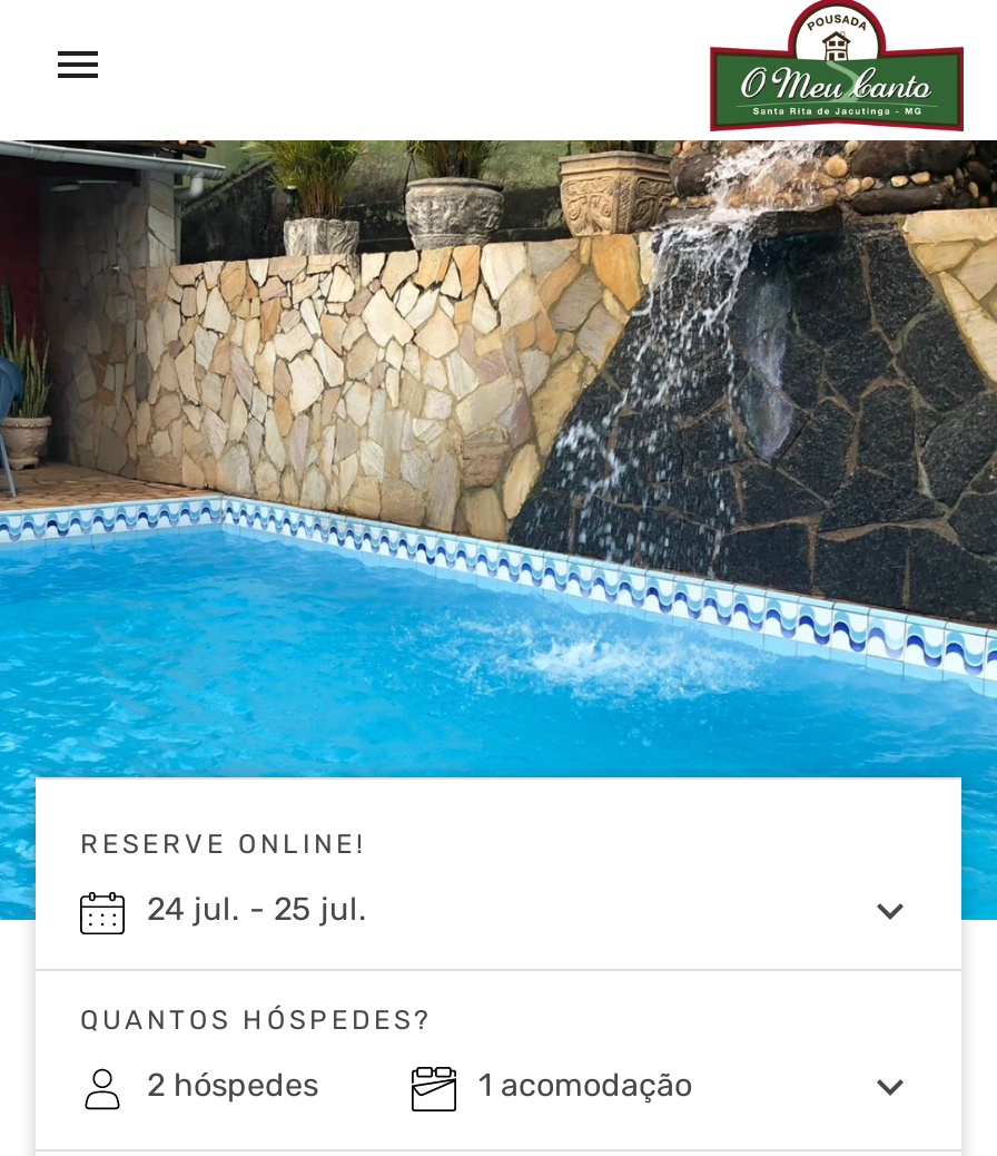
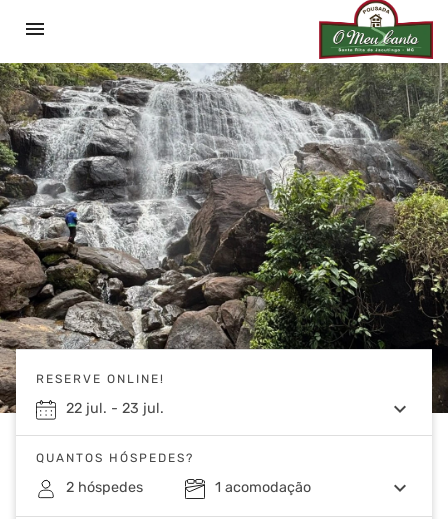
- [image]
- 24 jul. - 25 jul.
+ [image]
+ 22 jul. - 23 jul.
